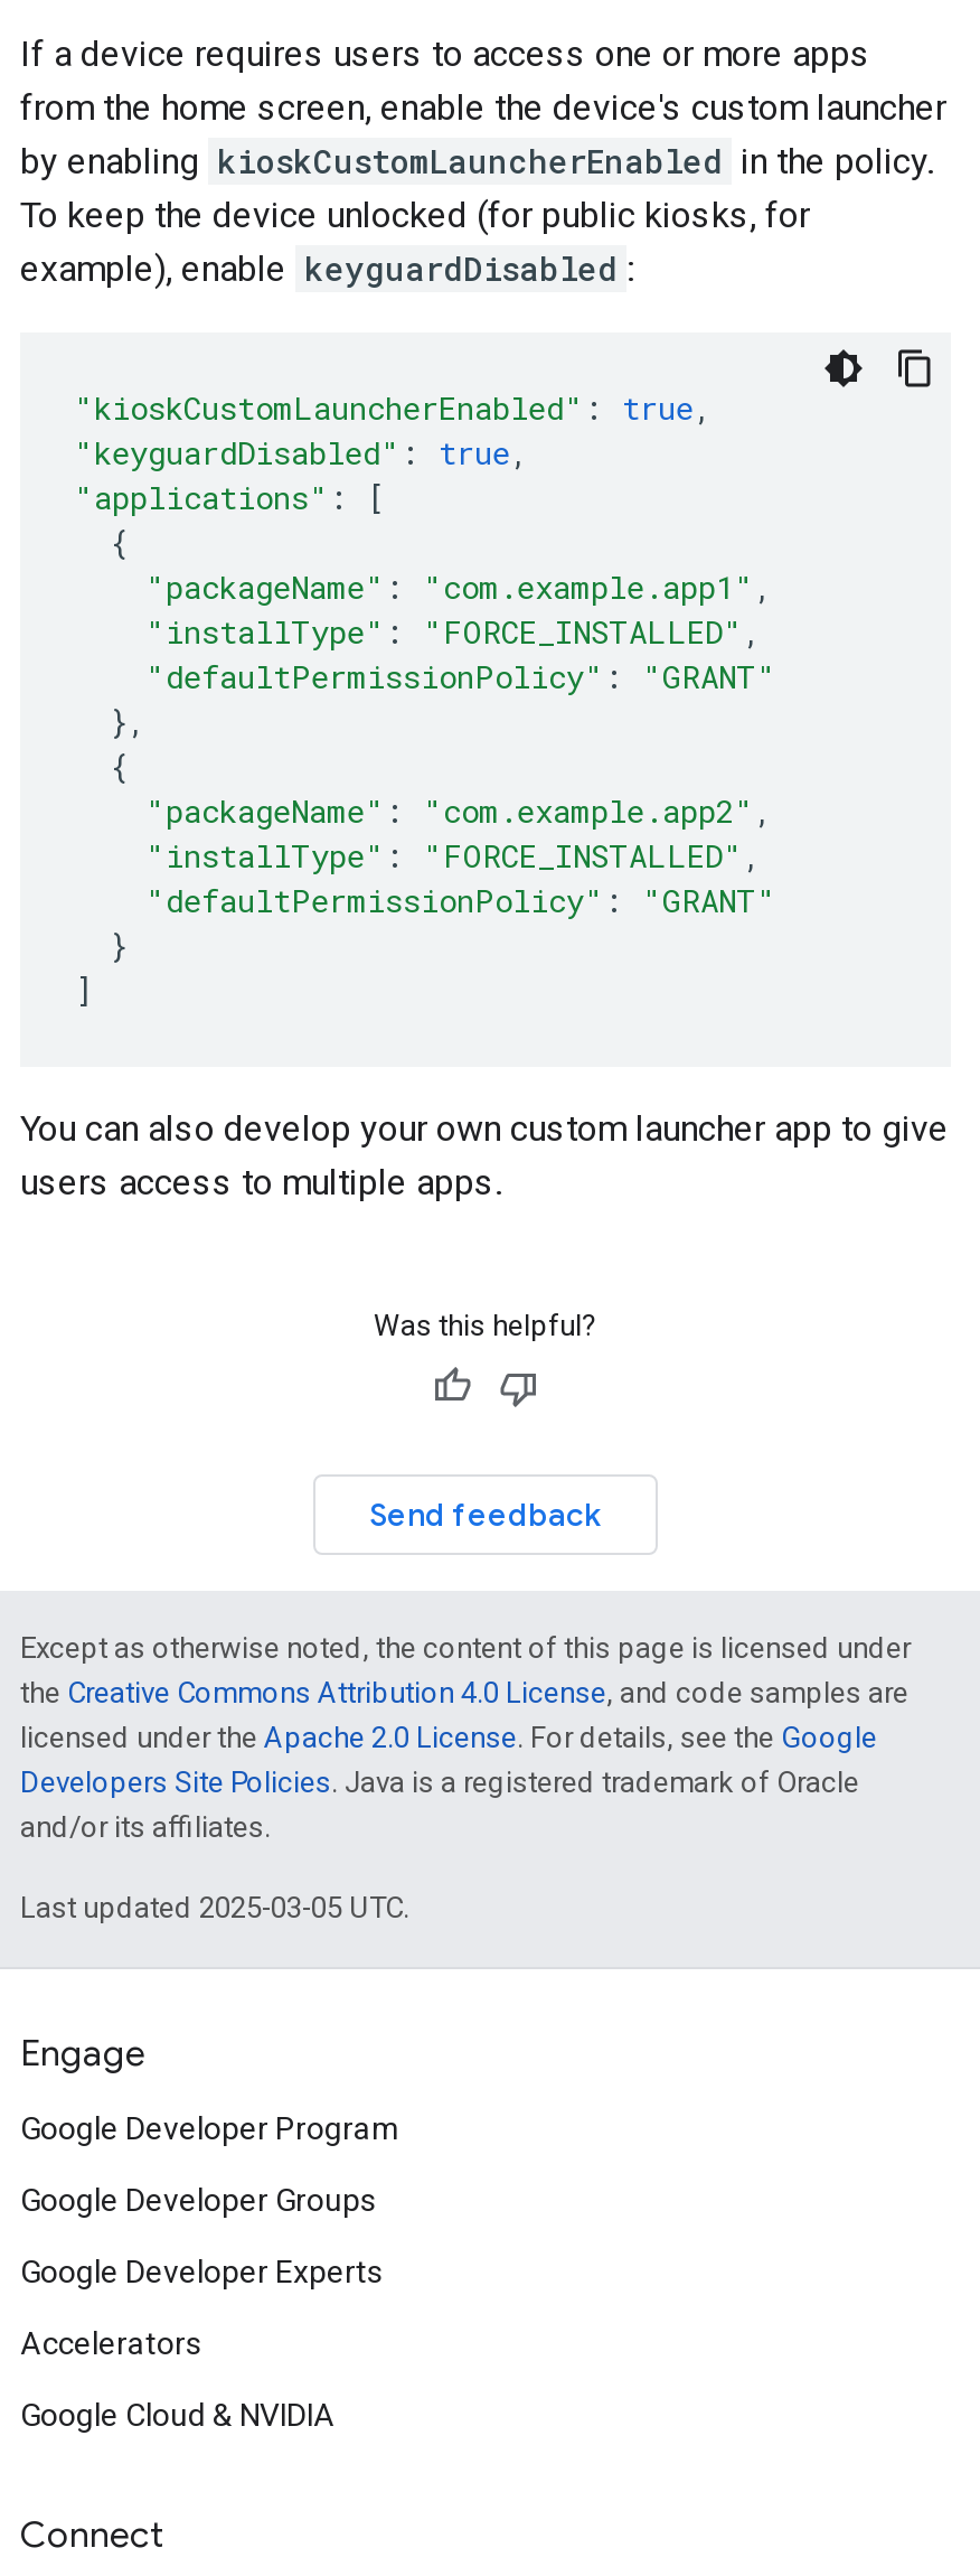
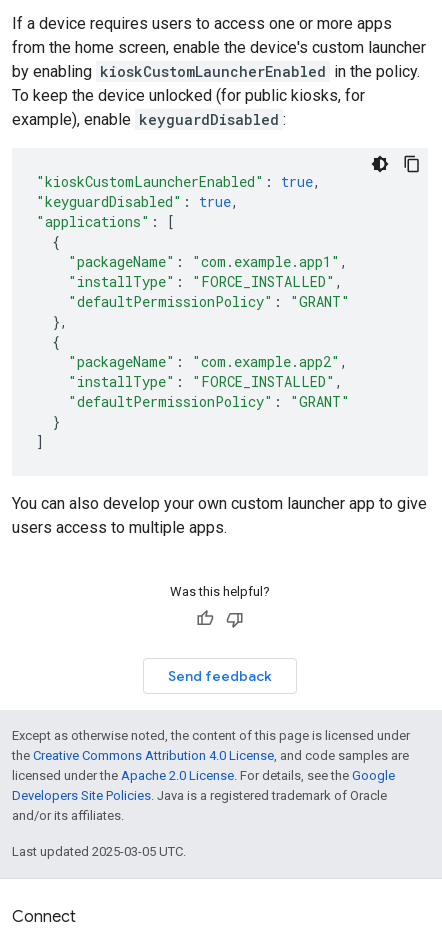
- Engage
- Google Developer Program
- Google Developer Groups
- Google Developer Experts
- Accelerators
- Google Cloud & NVIDIA
